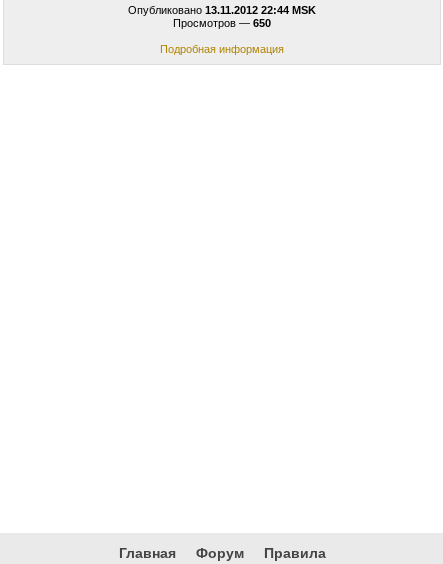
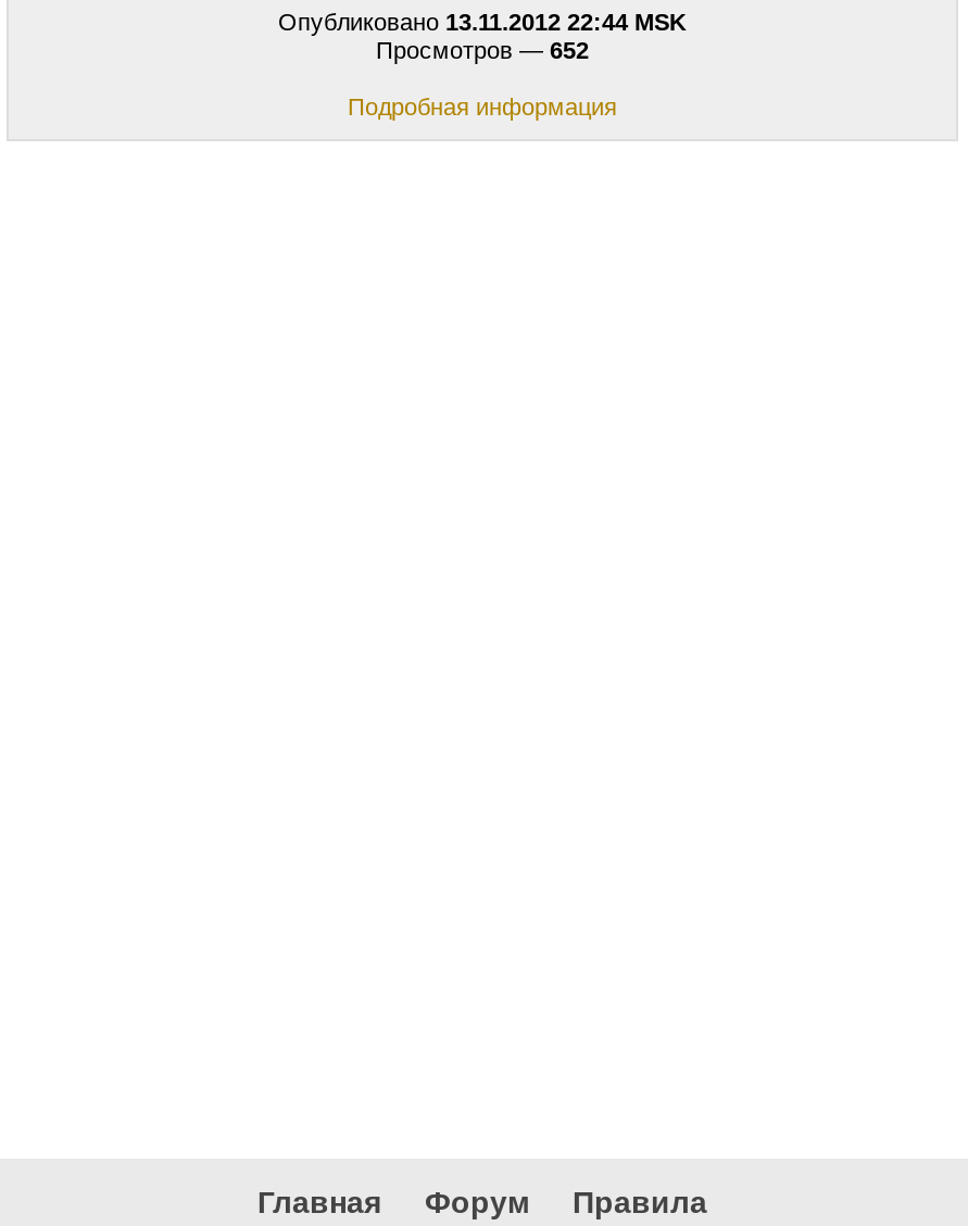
- Просмотров — 650
+ Просмотров — 652
